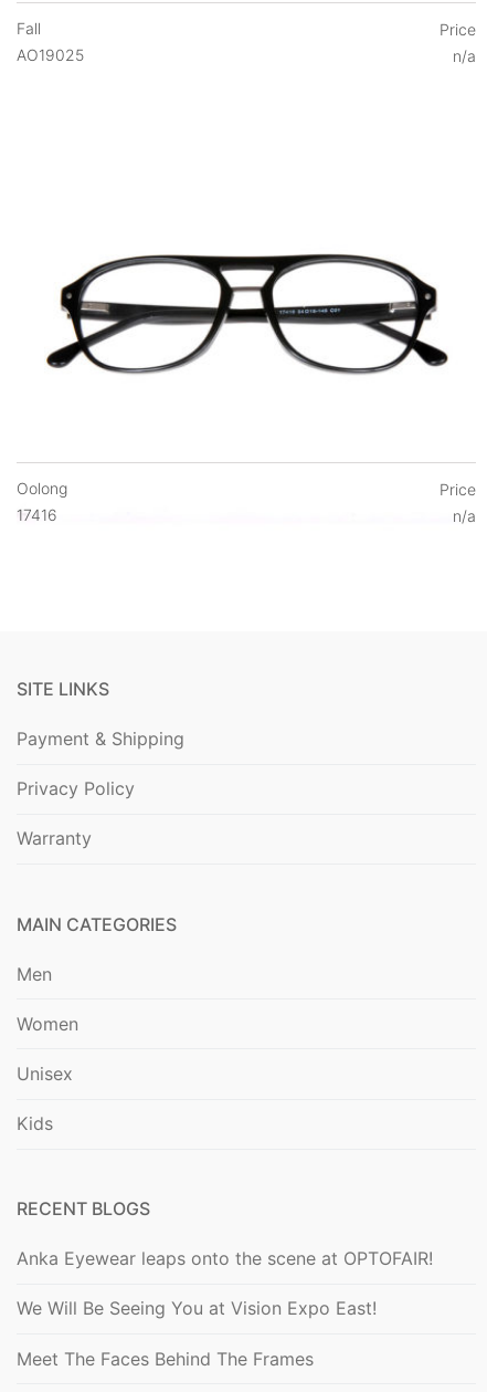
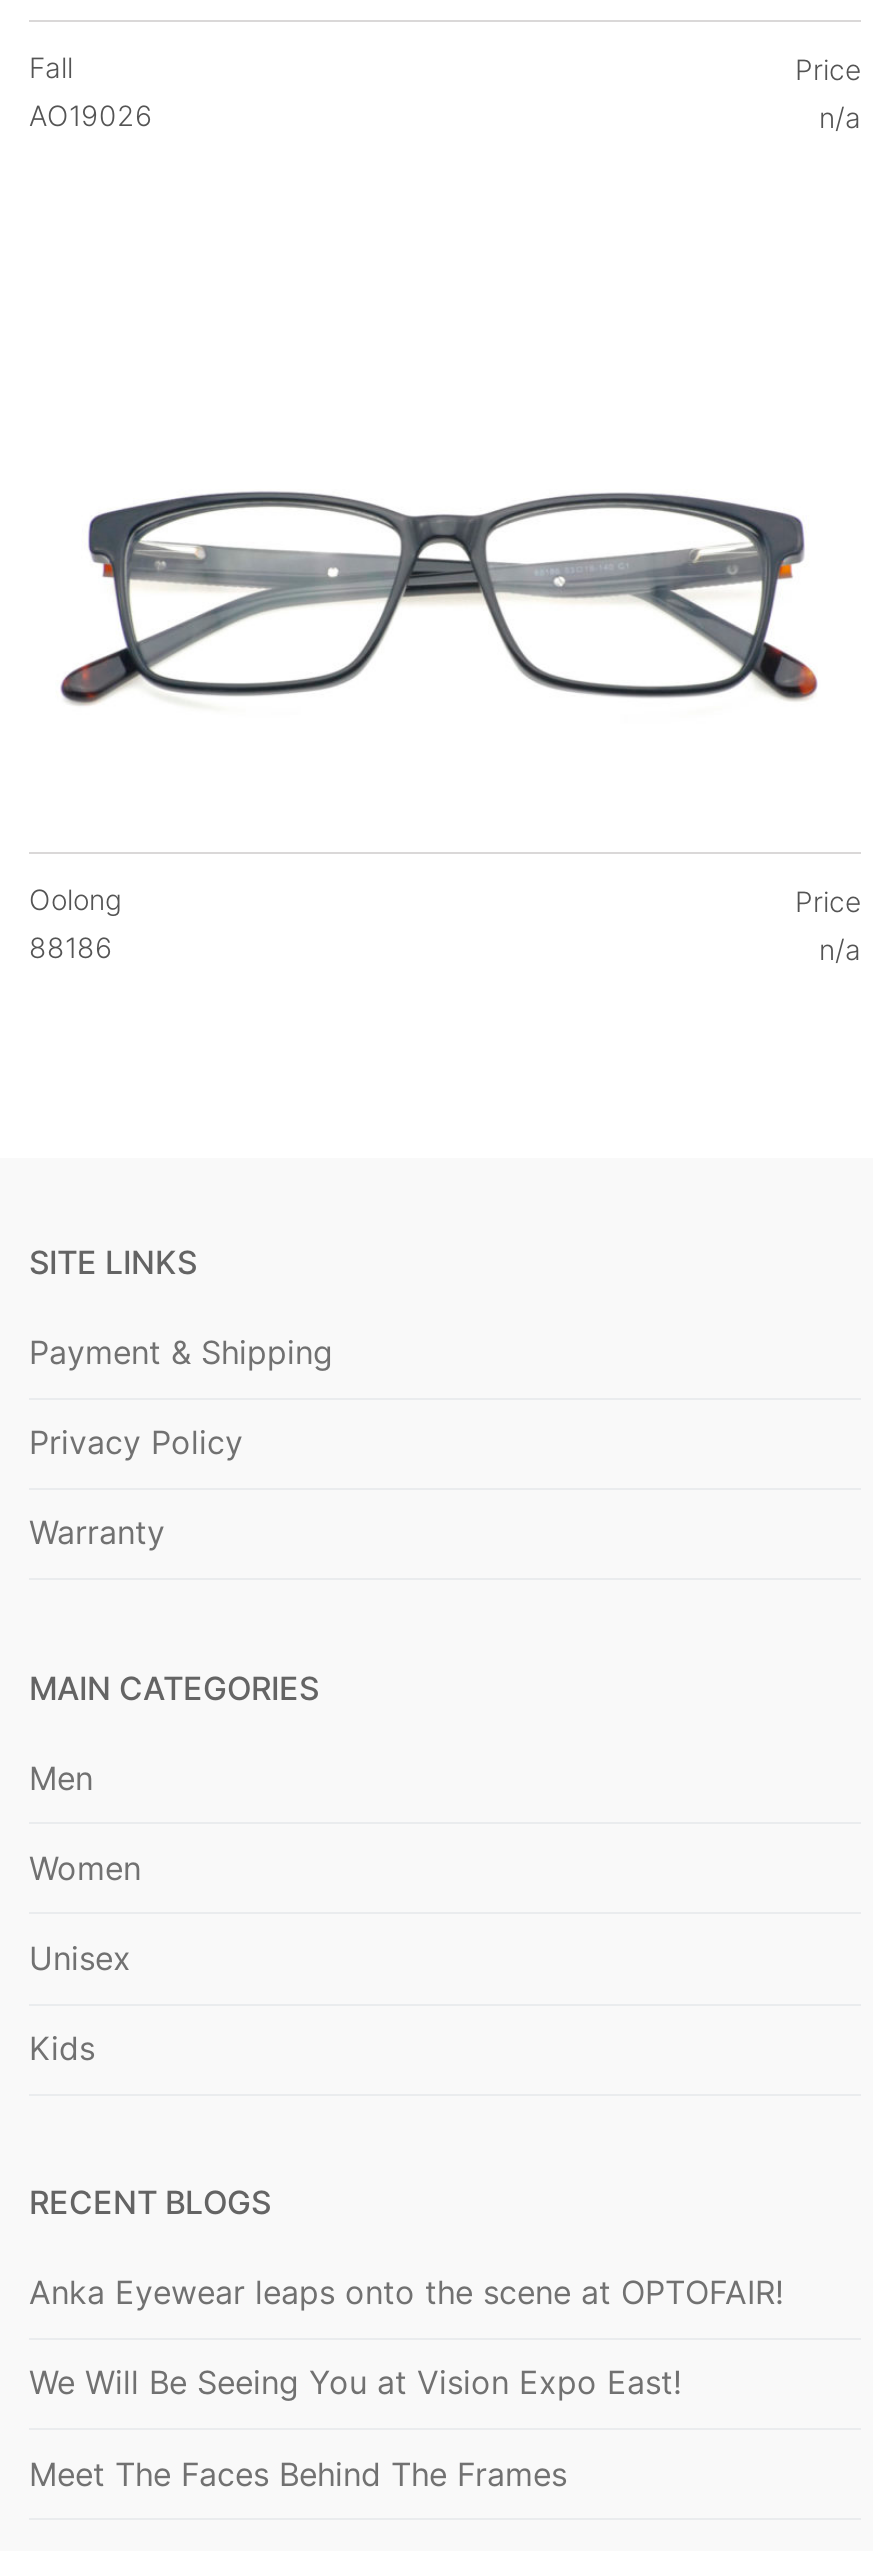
- AO19025
+ AO19026

- [image]
+ [image]

- 17416
+ 88186
